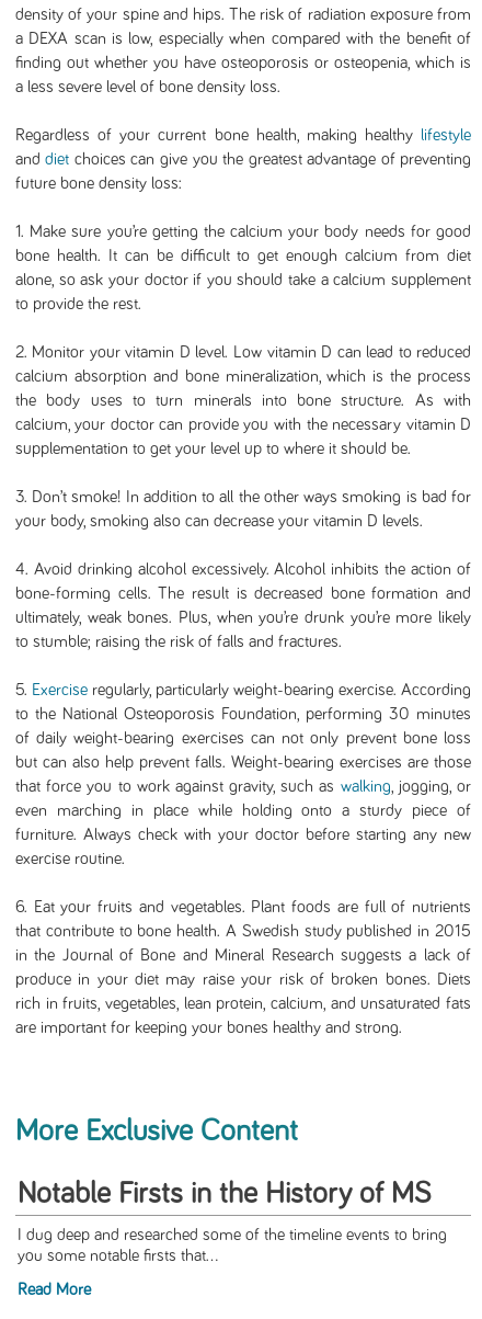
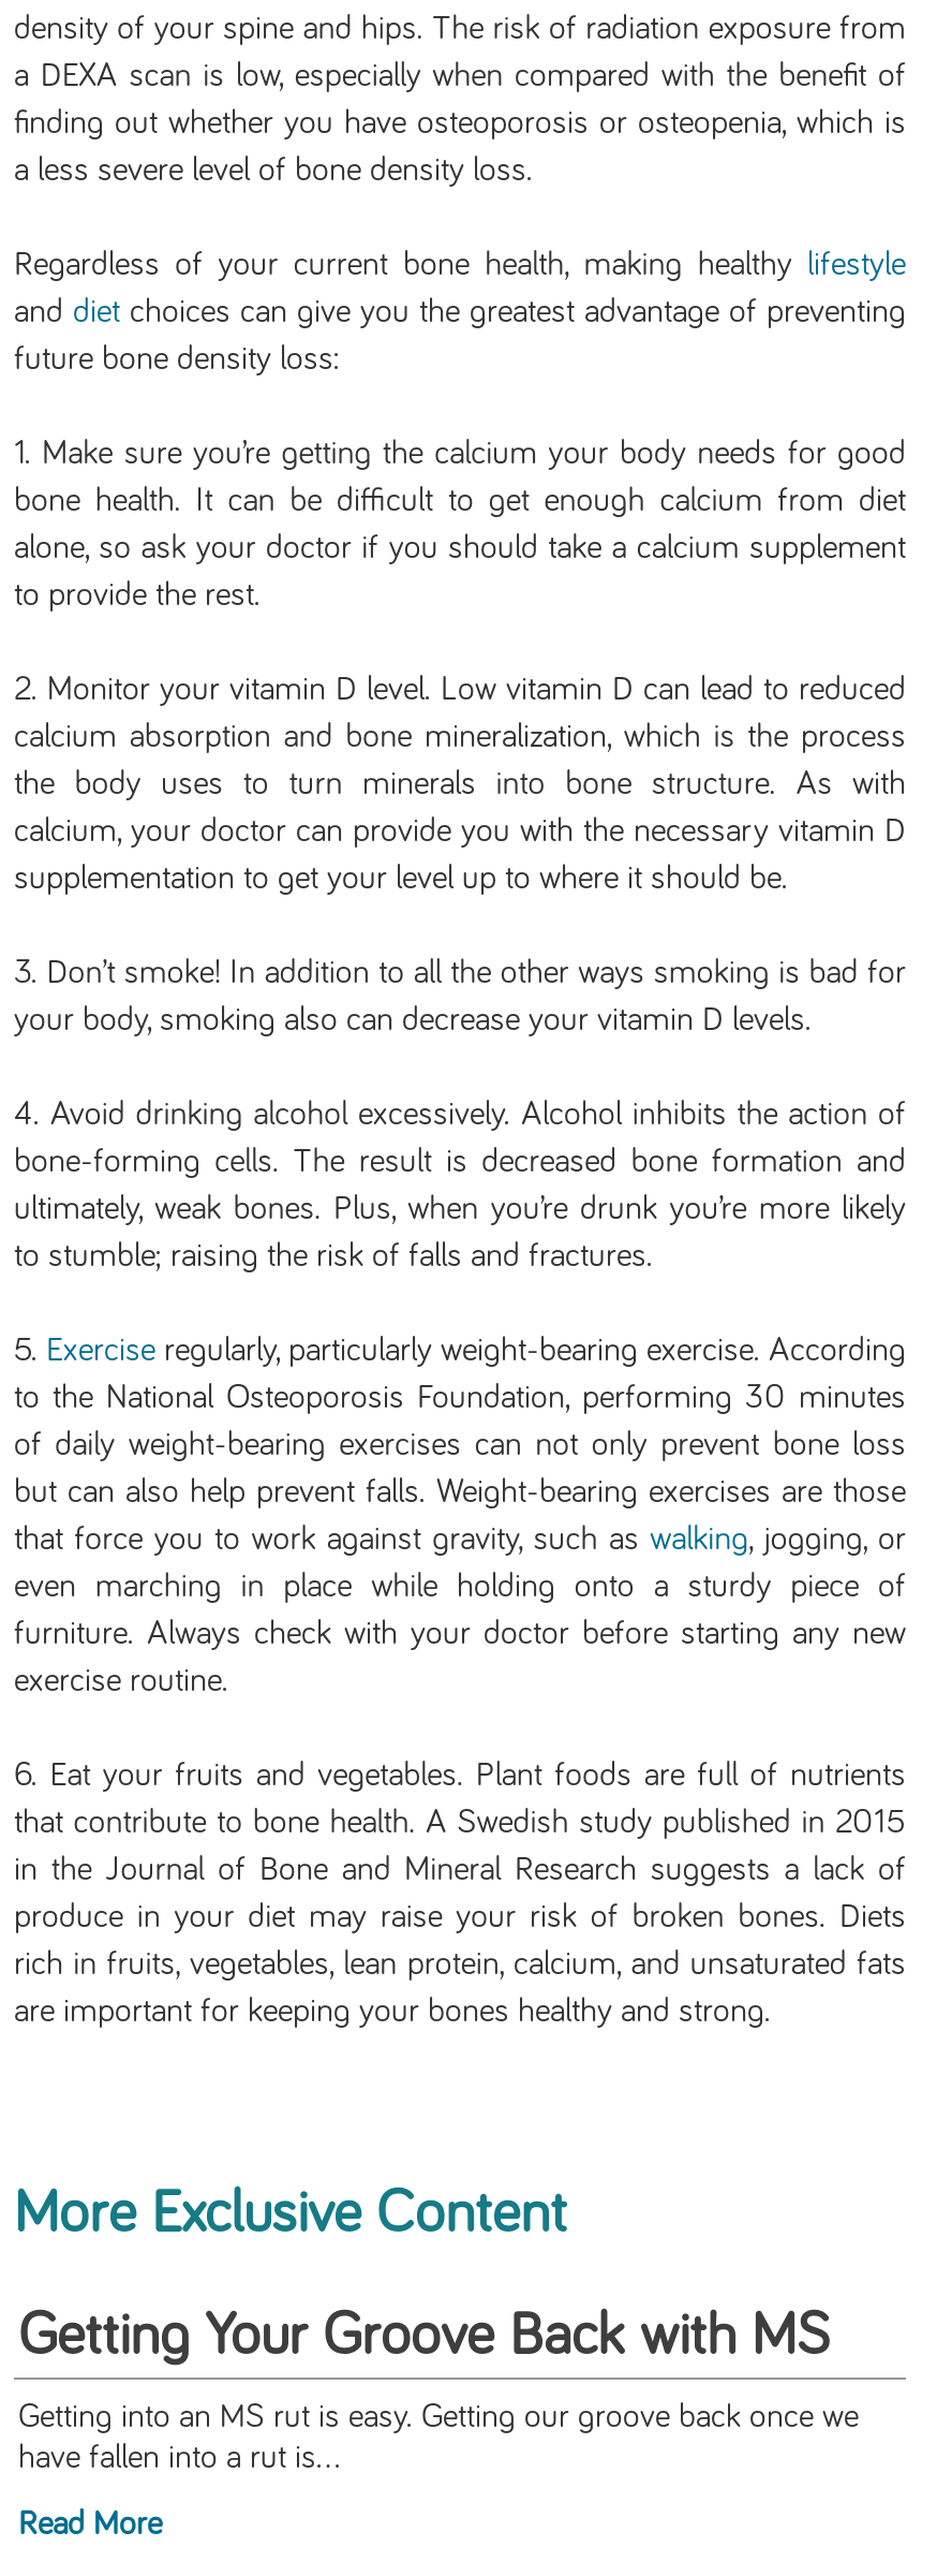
- Notable Firsts in the History of MS
+ Getting Your Groove Back with MS

- I dug deep and researched some of the timeline events to bring
- you some notable firsts that...
+ Getting into an MS rut is easy. Getting our groove back once we
+ have fallen into a rut is...
